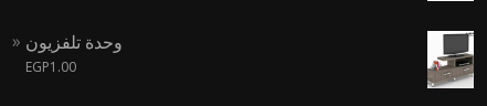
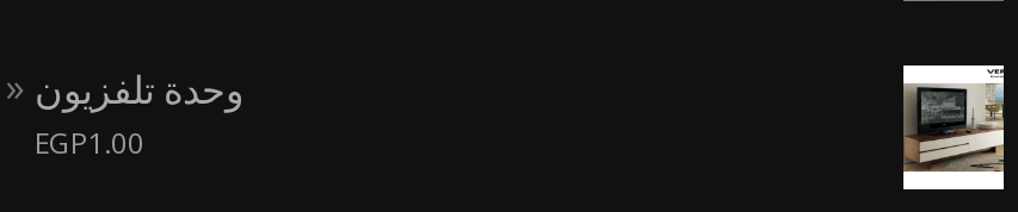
- [image]
+ [image]
